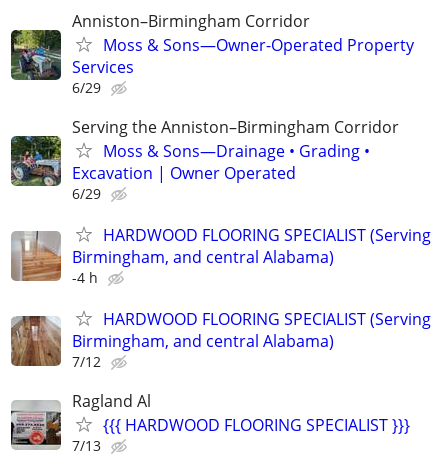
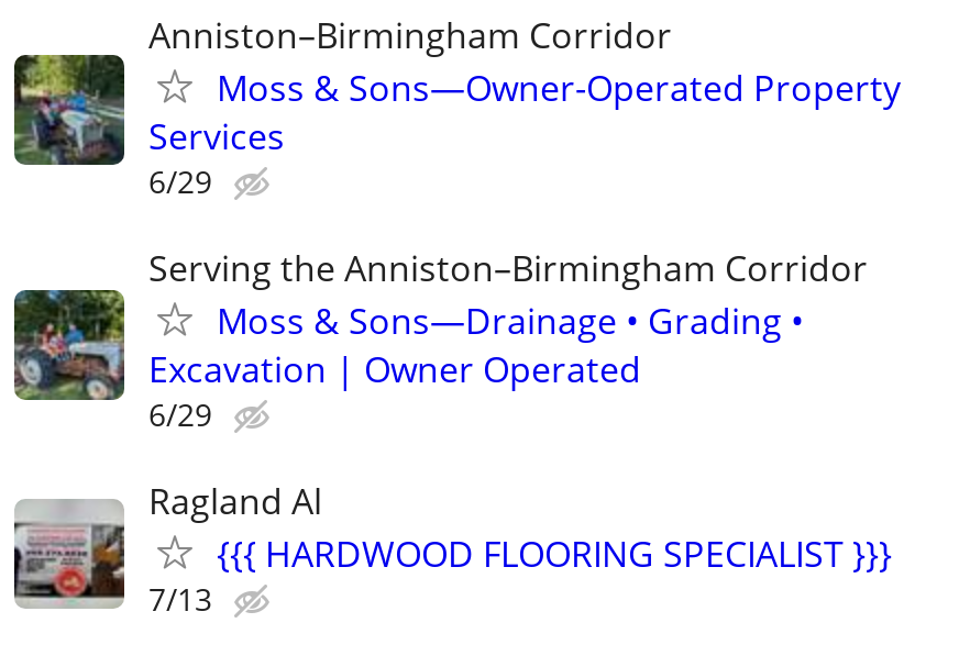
- [image]
- HARDWOOD FLOORING SPECIALIST (Serving
- Birmingham, and central Alabama)
- -4 h
- HARDWOOD FLOORING SPECIALIST (Serving
- Birmingham, and central Alabama)
- 7/12

- [image]
